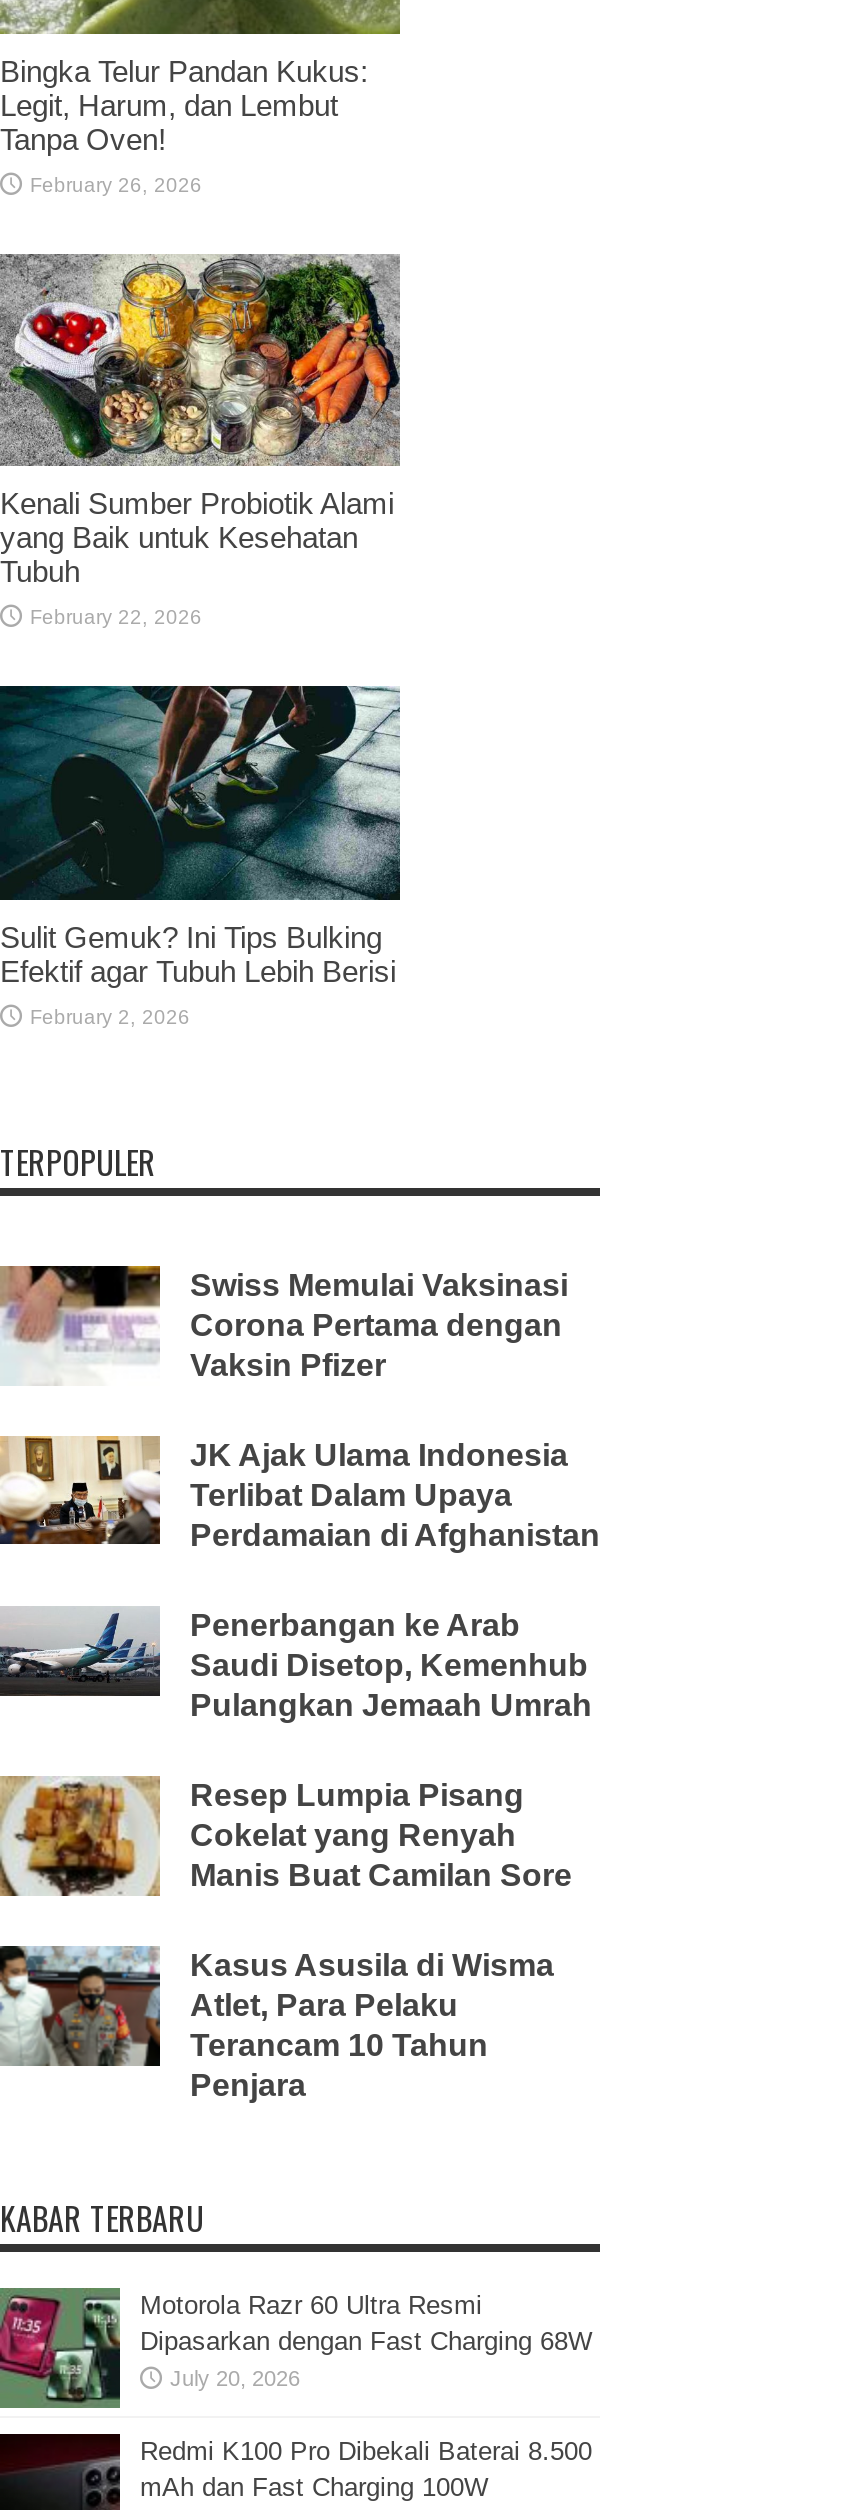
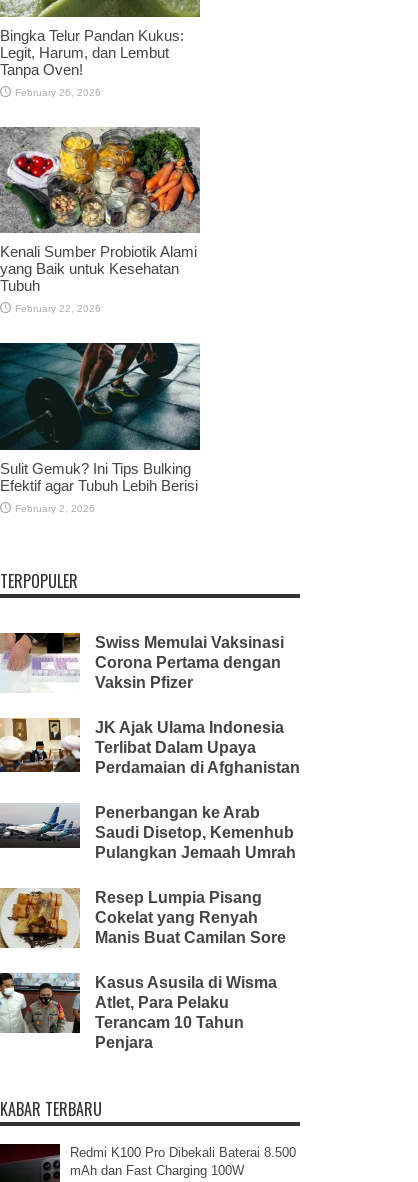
- [image]
- Motorola Razr 60 Ultra Resmi
- Dipasarkan dengan Fast Charging 68W
- July 20, 2026
